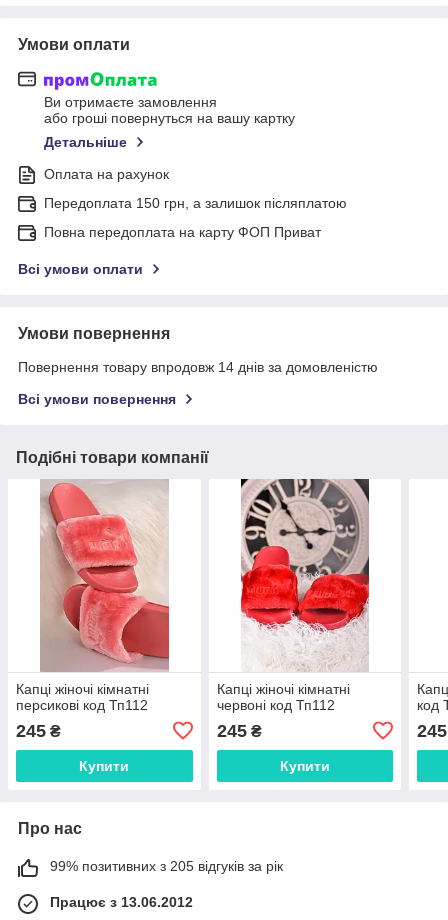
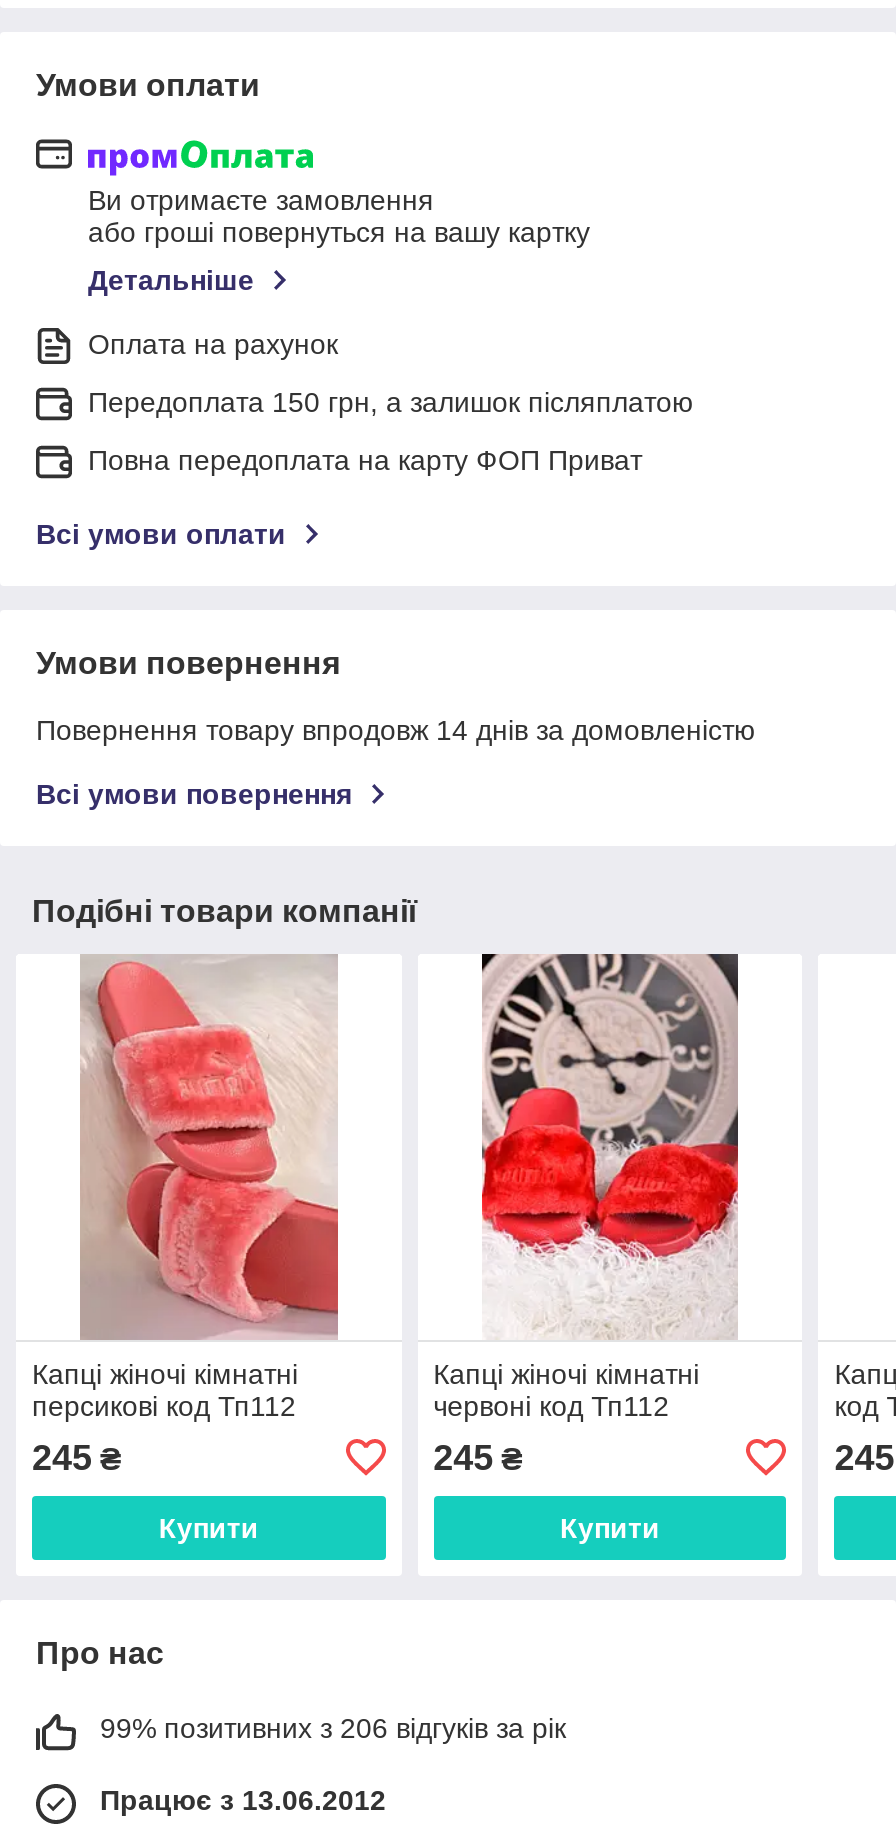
- 99% позитивних з 205 відгуків за рік
+ 99% позитивних з 206 відгуків за рік
